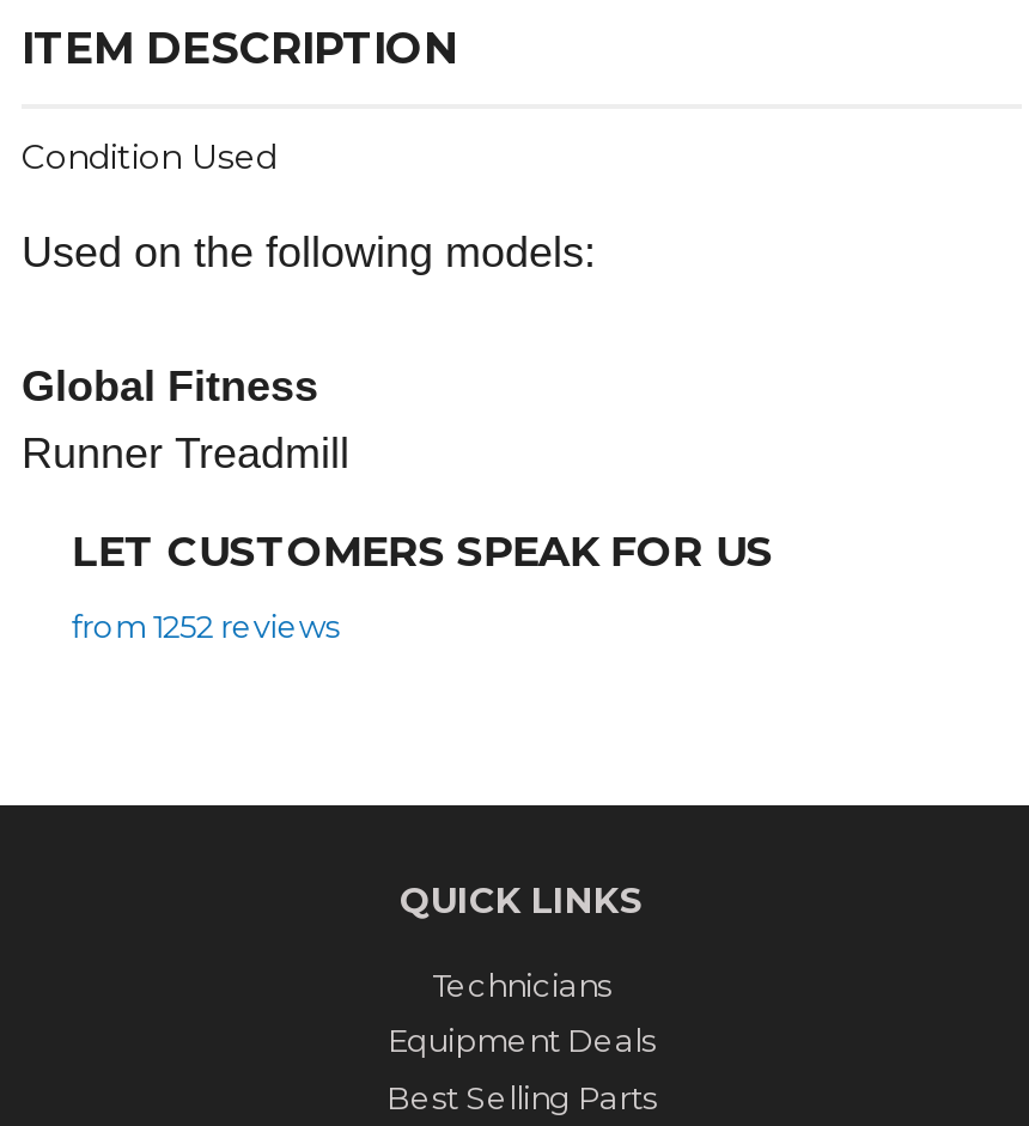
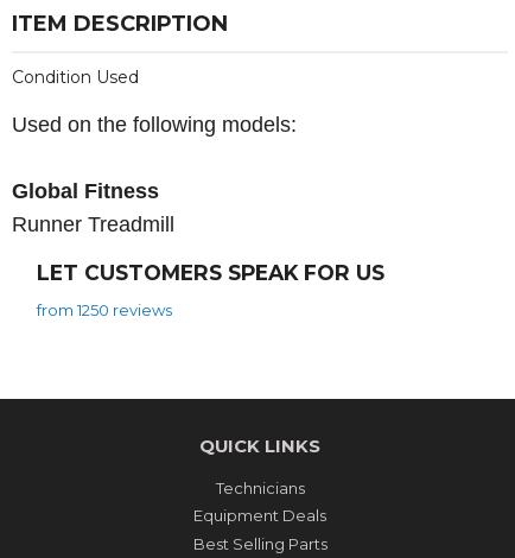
- from 1252 reviews
+ from 1250 reviews
